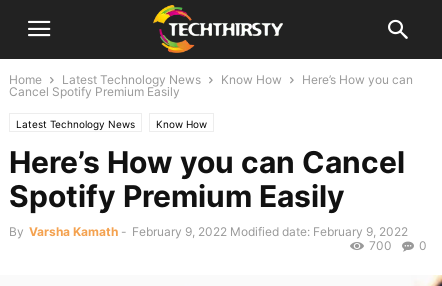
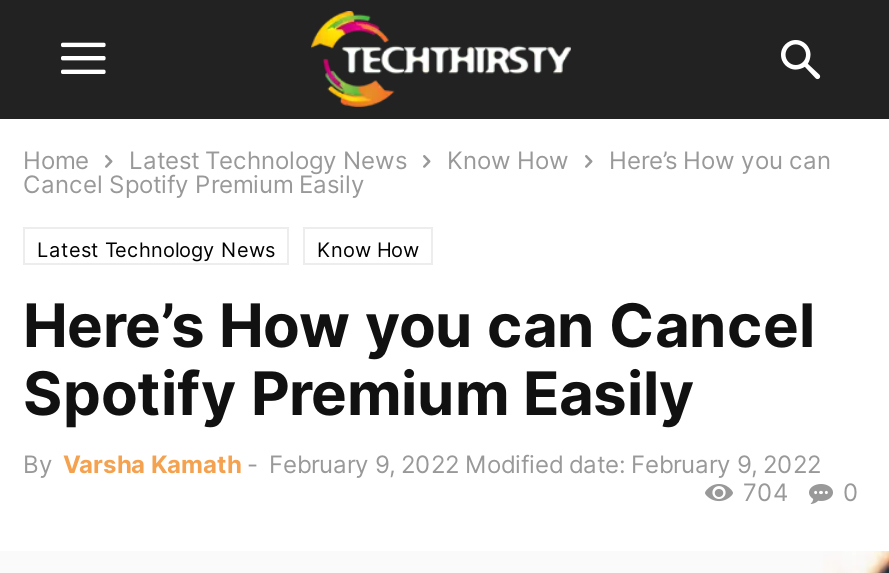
- 700 0
+ 704 0
